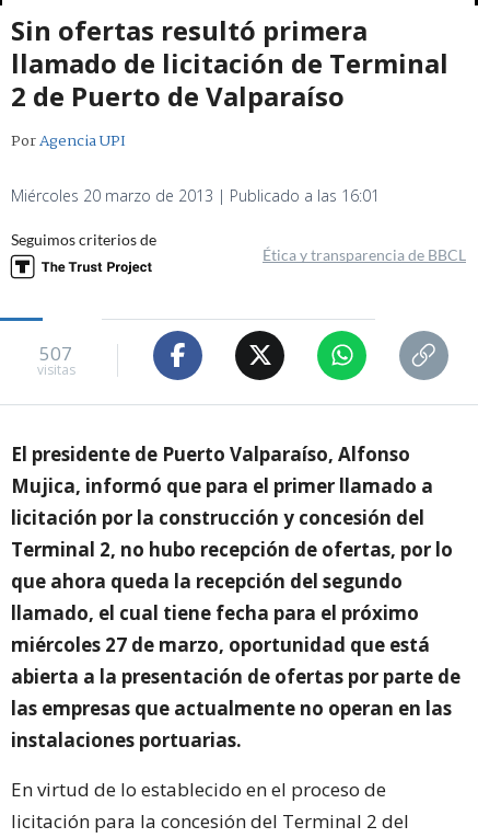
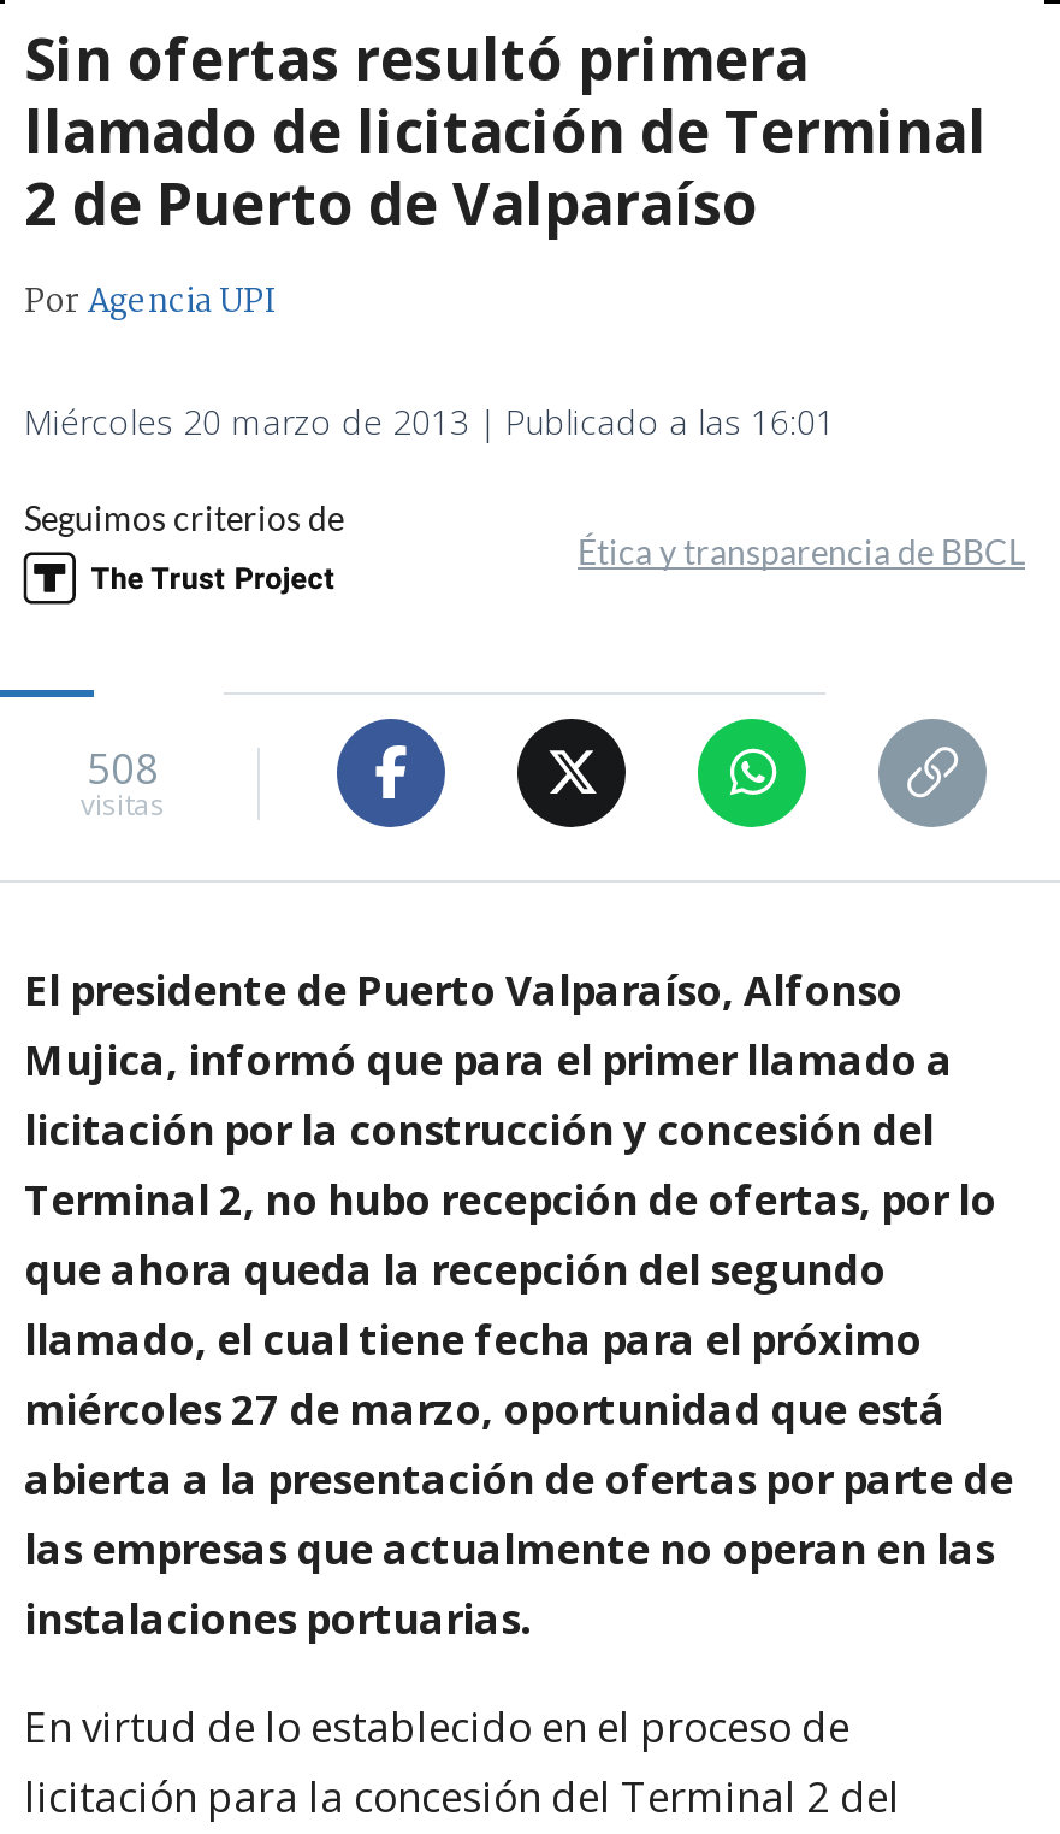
- 507
+ 508
